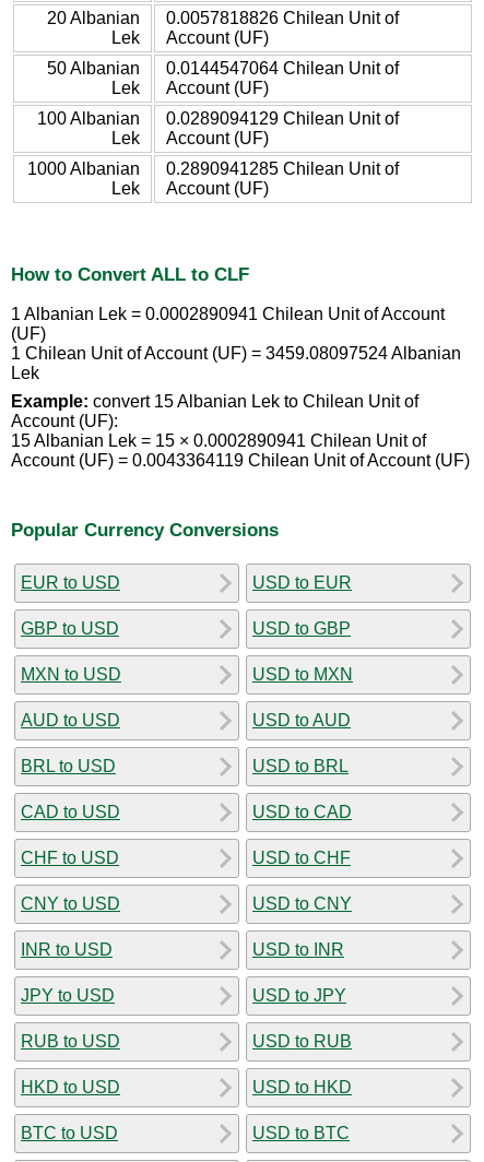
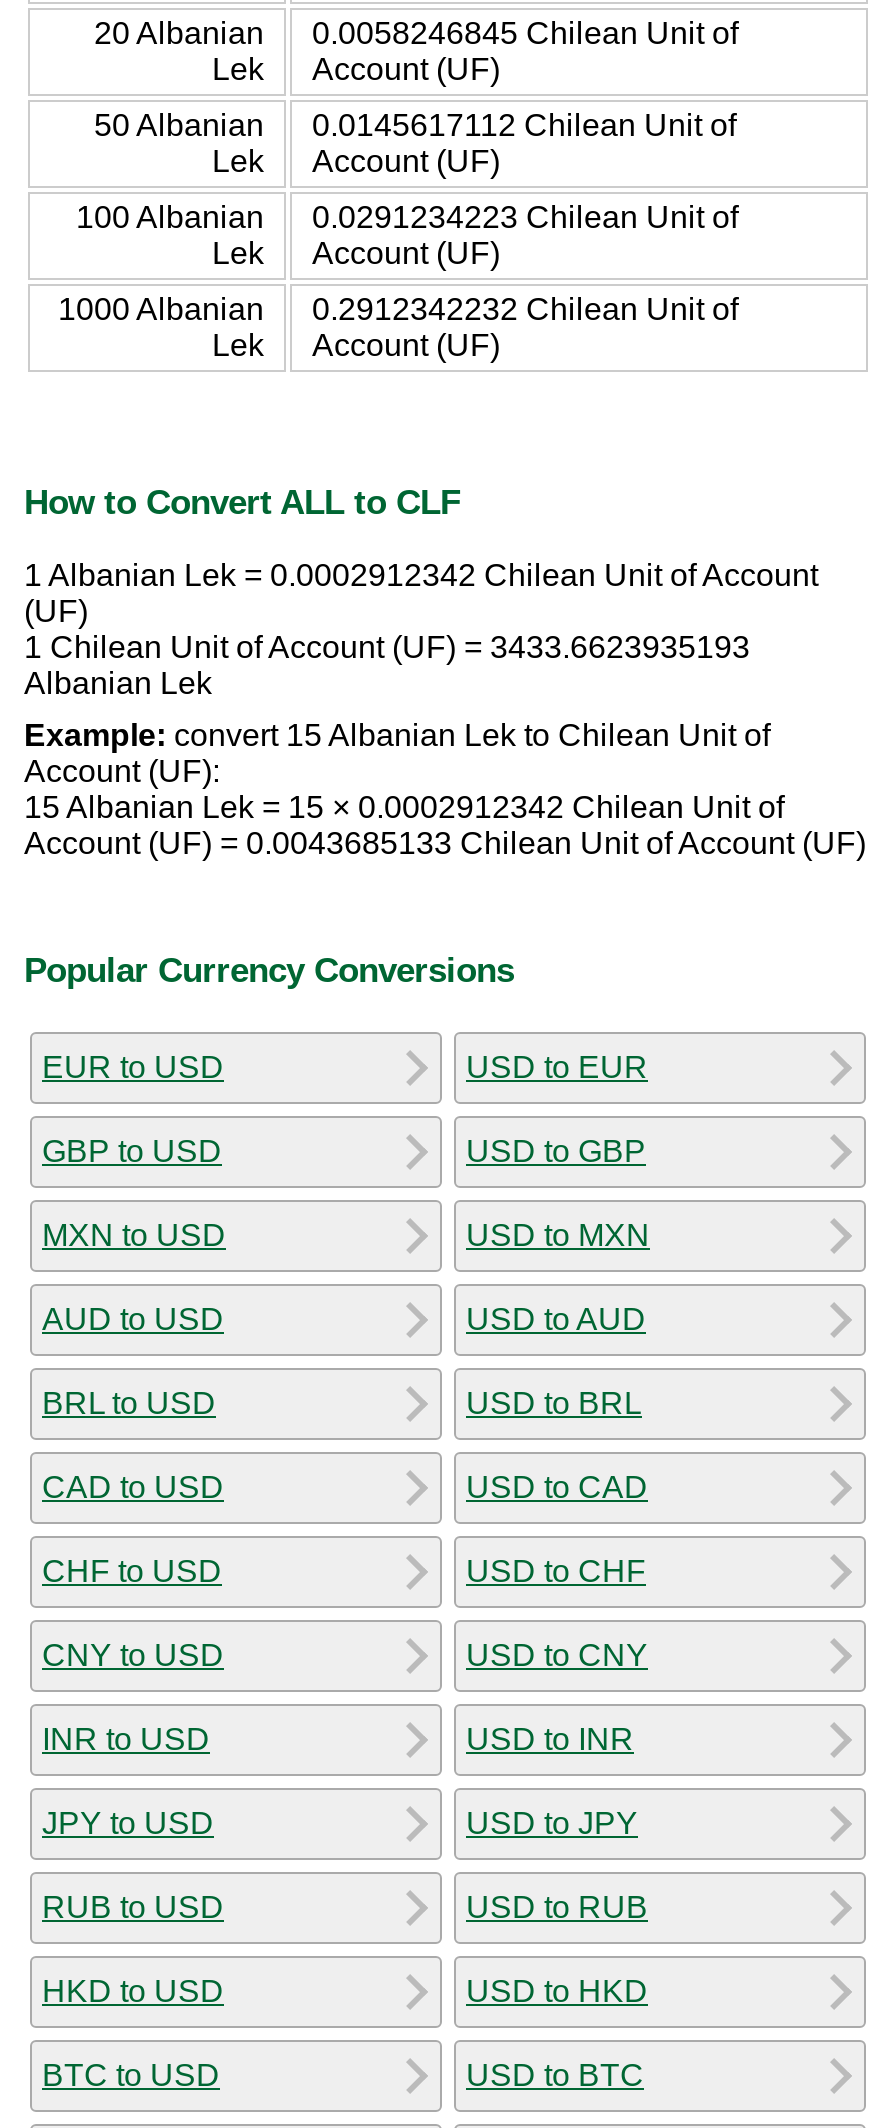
- 0.0057818826 Chilean Unit of
+ 0.0058246845 Chilean Unit of

- 0.0144547064 Chilean Unit of
+ 0.0145617112 Chilean Unit of

- 0.0289094129 Chilean Unit of
+ 0.0291234223 Chilean Unit of

- 0.2890941285 Chilean Unit of
+ 0.2912342232 Chilean Unit of

- 1 Albanian Lek = 0.0002890941 Chilean Unit of Account
+ 1 Albanian Lek = 0.0002912342 Chilean Unit of Account

- 1 Chilean Unit of Account (UF) = 3459.08097524 Albanian
- Lek
+ 1 Chilean Unit of Account (UF) = 3433.6623935193
+ Albanian Lek

- 15 Albanian Lek = 15 × 0.0002890941 Chilean Unit of
+ 15 Albanian Lek = 15 × 0.0002912342 Chilean Unit of

- Account (UF) = 0.0043364119 Chilean Unit of Account (UF)
+ Account (UF) = 0.0043685133 Chilean Unit of Account (UF)
